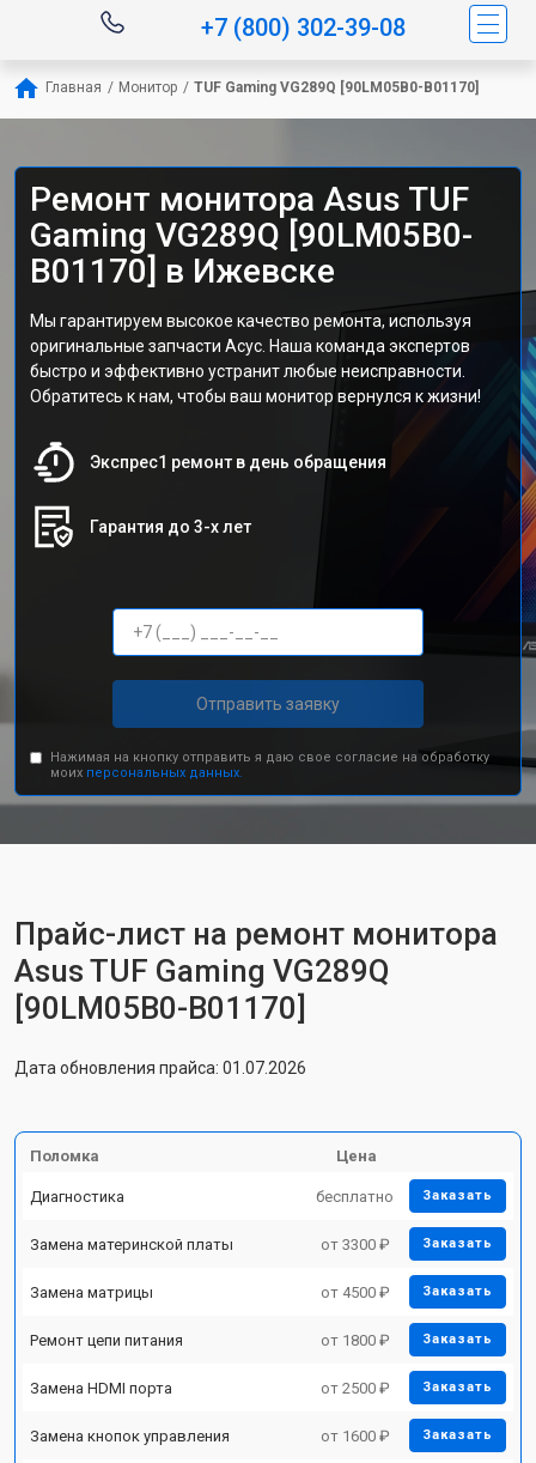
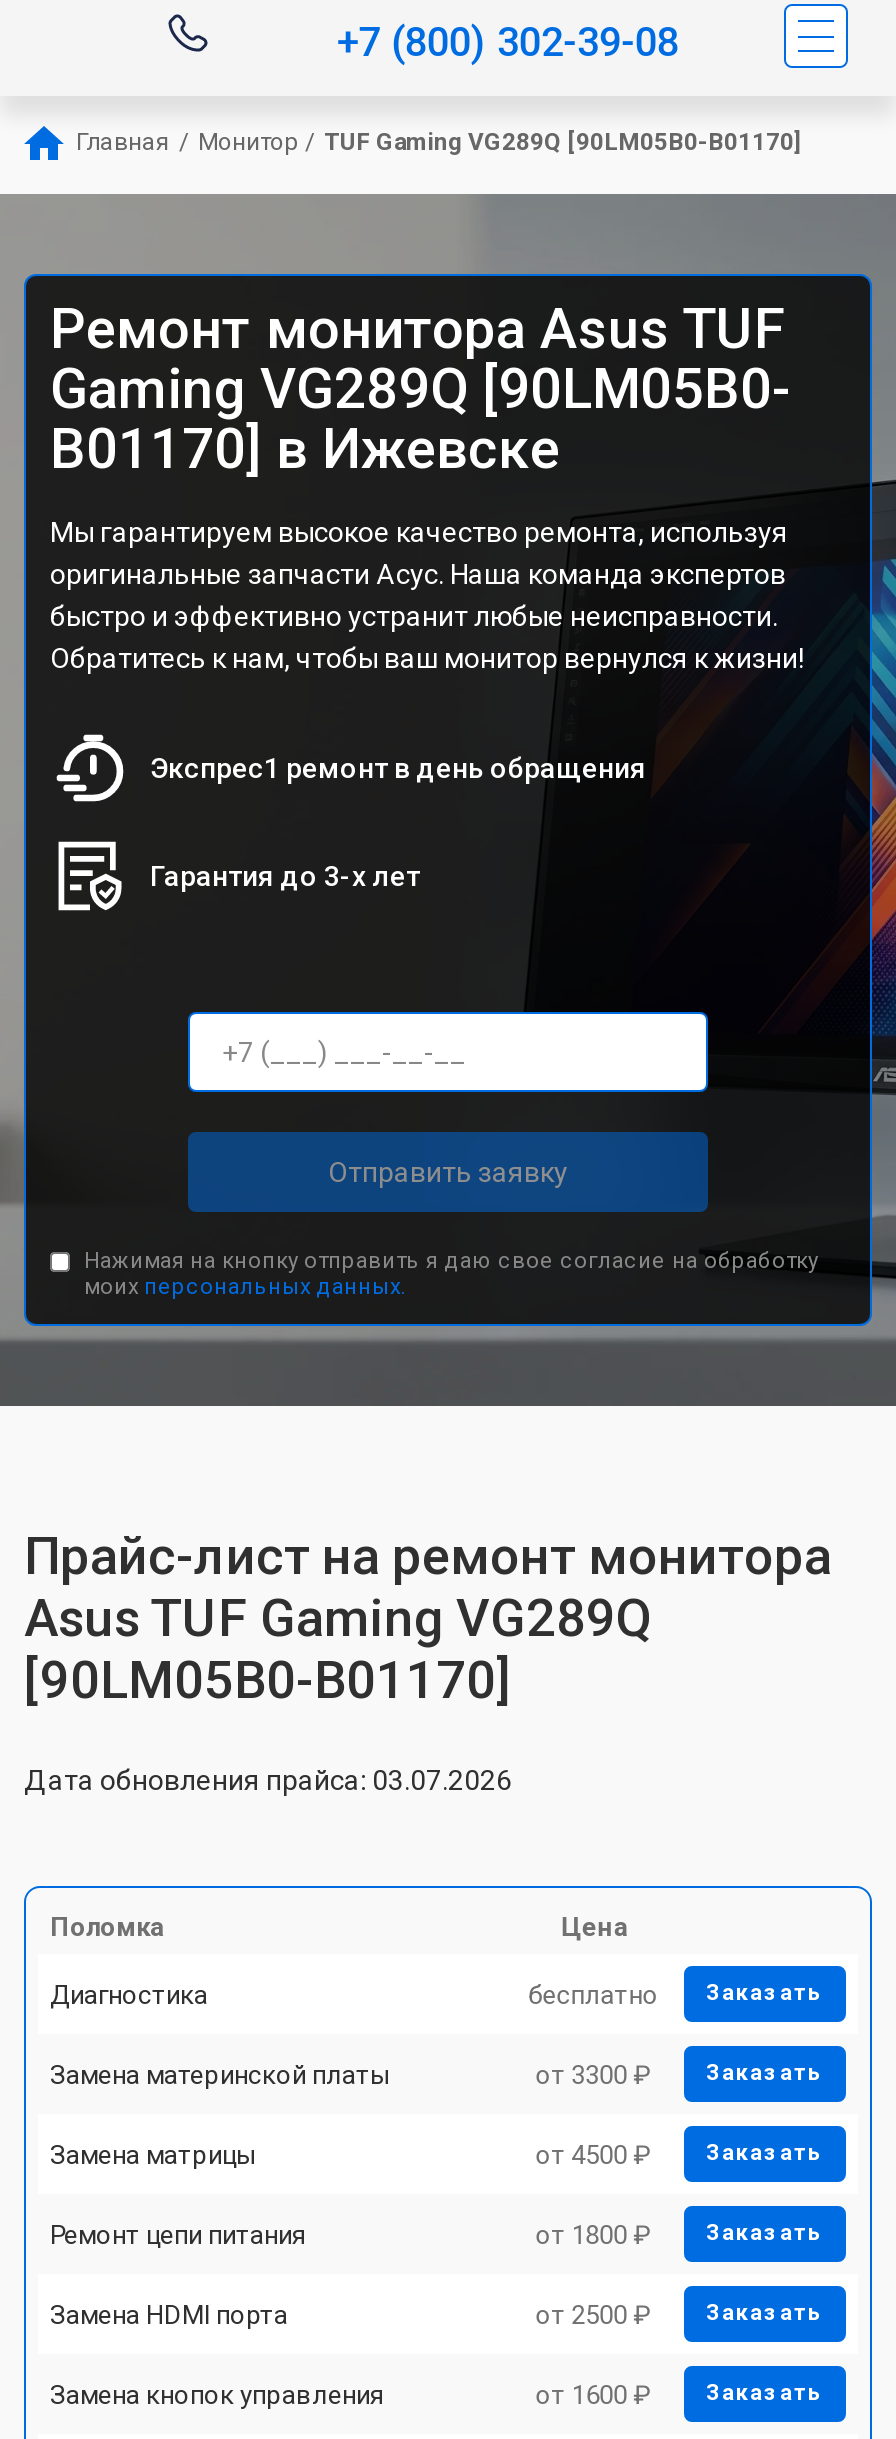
- Дата обновления прайса: 01.07.2026
+ Дата обновления прайса: 03.07.2026
